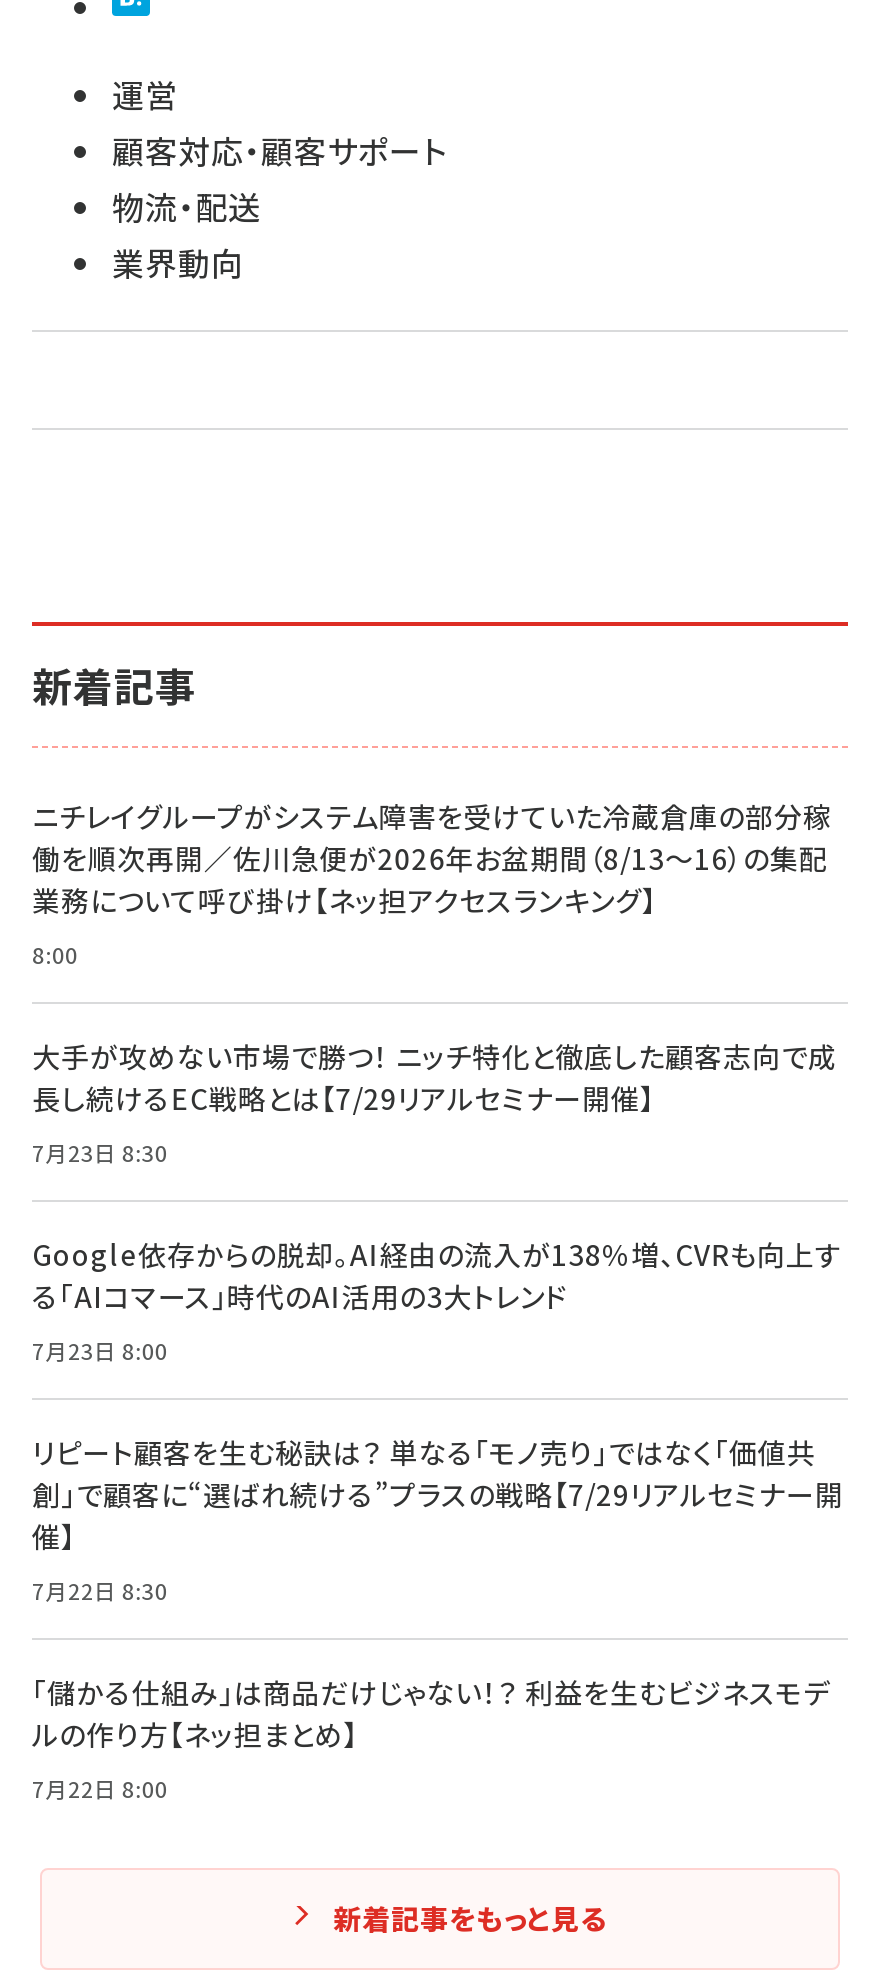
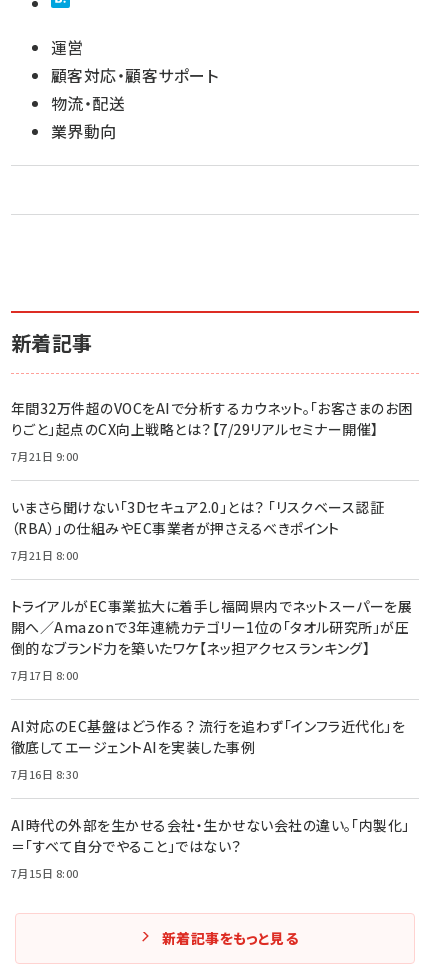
- ニチレイグループがシステム障害を受けていた冷蔵倉庫の部分稼
- 働を順次再開／佐川急便が2026年お盆期間（8/13～16）の集配
- 業務について呼び掛け【ネッ担アクセスランキング】
- 8:00
+ 年間32万件超のVOCをAIで分析するカウネット。「お客さまのお困
+ りごと」起点のCX向上戦略とは？【7/29リアルセミナー開催】
+ 7月21日 9:00

- 大手が攻めない市場で勝つ！ ニッチ特化と徹底した顧客志向で成
- 長し続けるEC戦略とは【7/29リアルセミナー開催】
- 7月23日 8:30
+ いまさら聞けない「3Dセキュア2.0」とは？ 「リスクベース認証
+ （RBA）」の仕組みやEC事業者が押さえるべきポイント
+ 7月21日 8:00

- Google依存からの脱却。AI経由の流入が138%増、CVRも向上す
- る「AIコマース」時代のAI活用の3大トレンド
- 7月23日 8:00
+ トライアルがEC事業拡大に着手し福岡県内でネットスーパーを展
+ 開へ／Amazonで3年連続カテゴリー1位の「タオル研究所」が圧
+ 倒的なブランド力を築いたワケ【ネッ担アクセスランキング】
+ 7月17日 8:00

- リピート顧客を生む秘訣は？ 単なる「モノ売り」ではなく「価値共
- 創」で顧客に“選ばれ続ける”プラスの戦略【7/29リアルセミナー開
- 催】
- 7月22日 8:30
+ AI対応のEC基盤はどう作る？ 流行を追わず「インフラ近代化」を
+ 徹底してエージェントAIを実装した事例
+ 7月16日 8:30

- 「儲かる仕組み」は商品だけじゃない！？ 利益を生むビジネスモデ
- ルの作り方【ネッ担まとめ】
- 7月22日 8:00
+ AI時代の外部を生かせる会社・生かせない会社の違い。「内製化」
+ ＝「すべて自分でやること」ではない？
+ 7月15日 8:00
